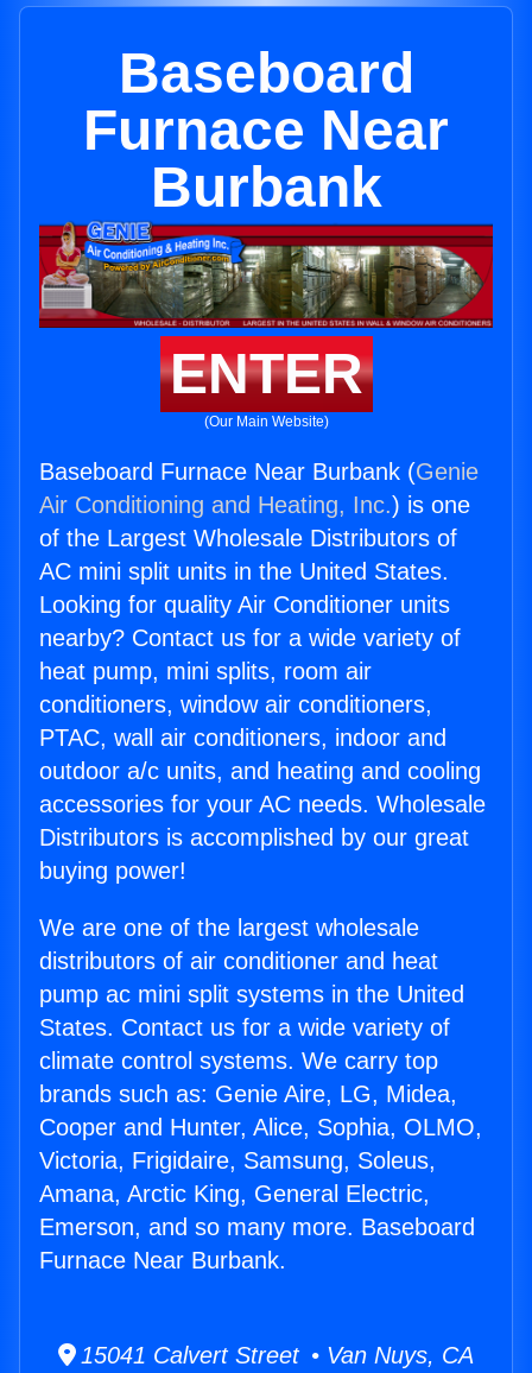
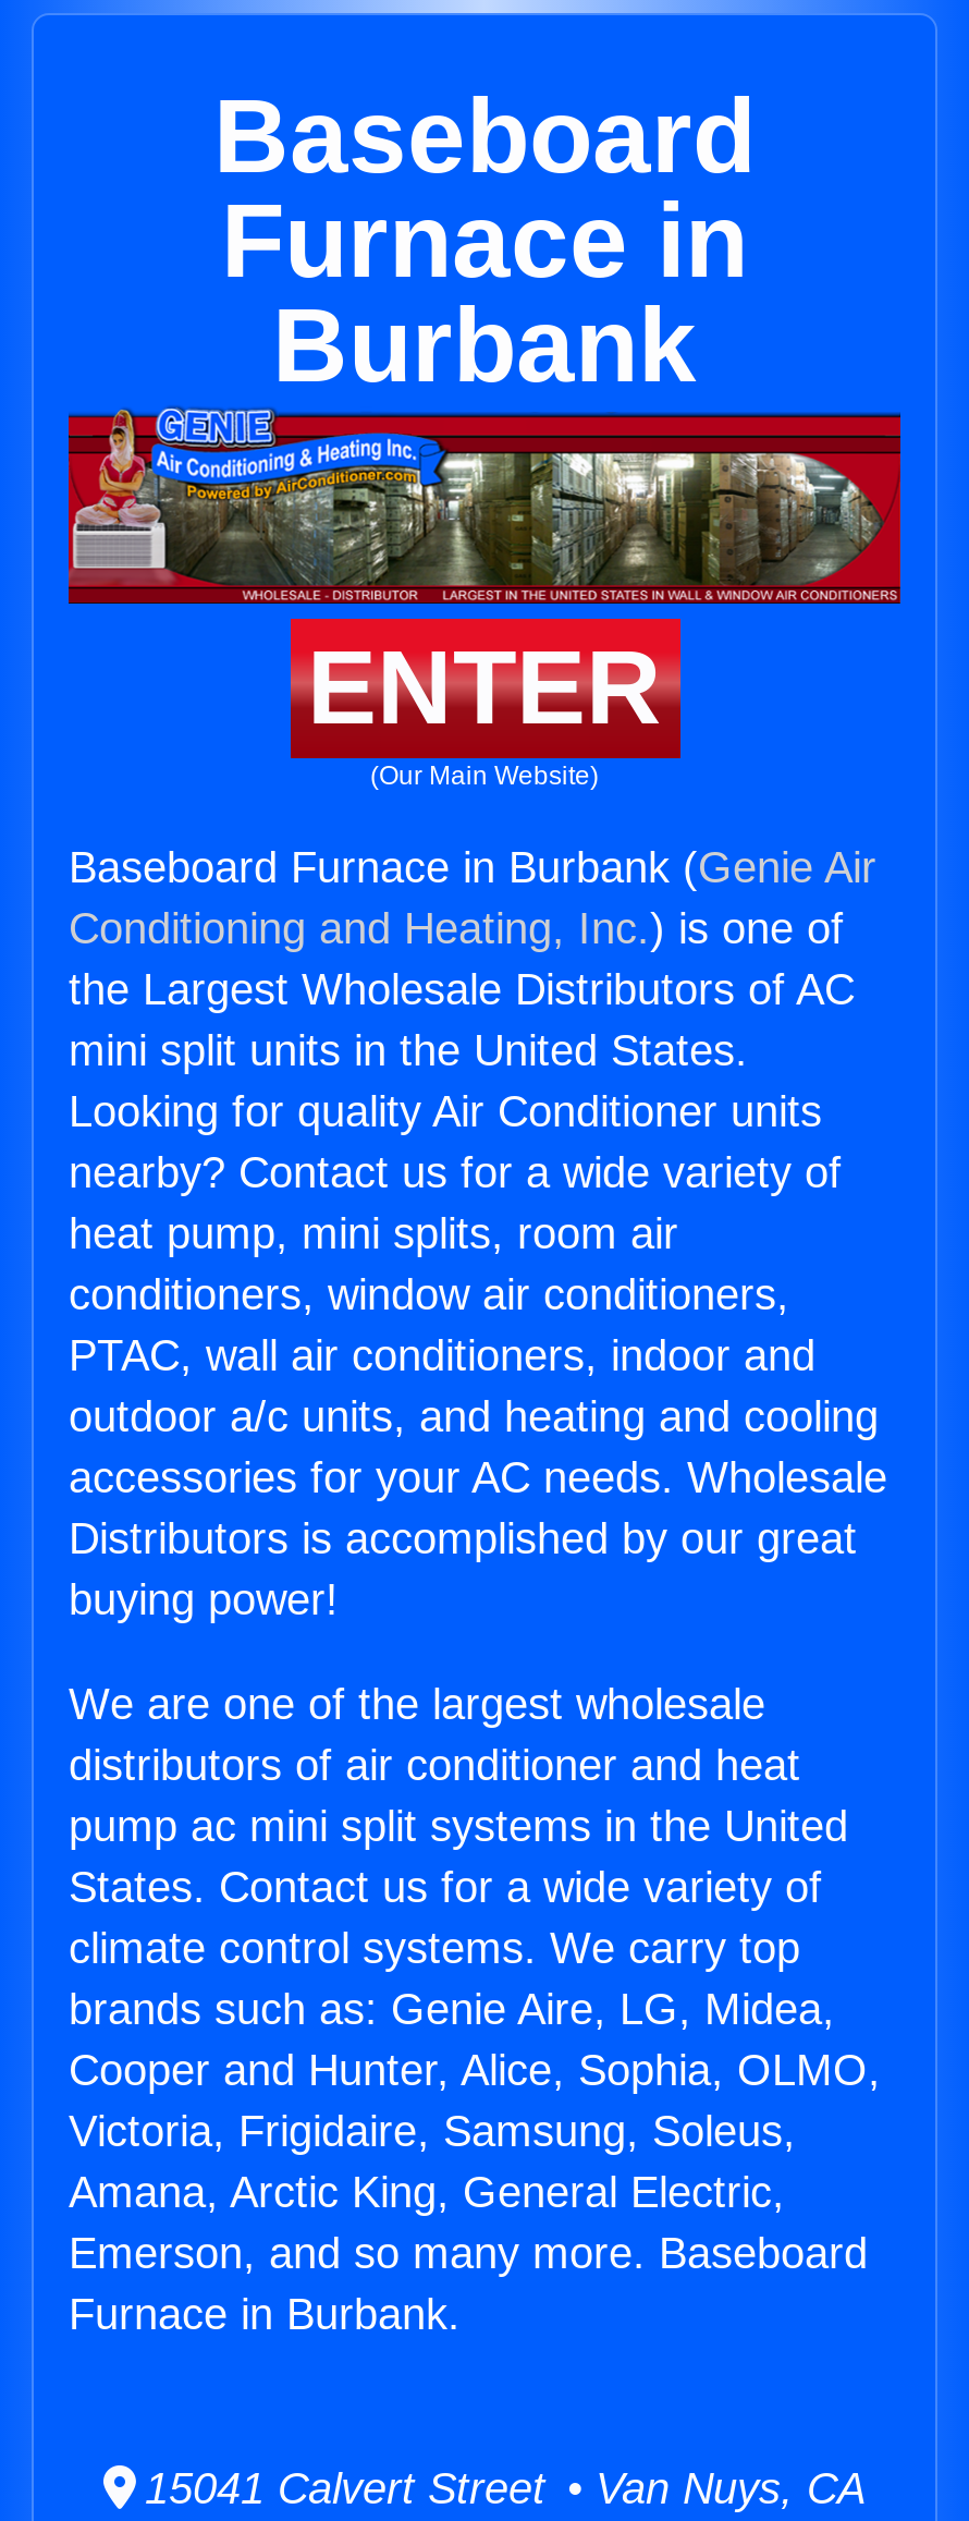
- Furnace Near
+ Furnace in

- Baseboard Furnace Near Burbank (Genie
- Air Conditioning and Heating, Inc.) is one
- of the Largest Wholesale Distributors of
- AC mini split units in the United States.
+ Baseboard Furnace in Burbank (Genie Air
+ Conditioning and Heating, Inc.) is one of
+ the Largest Wholesale Distributors of AC
+ mini split units in the United States.

- Furnace Near Burbank.
+ Furnace in Burbank.
